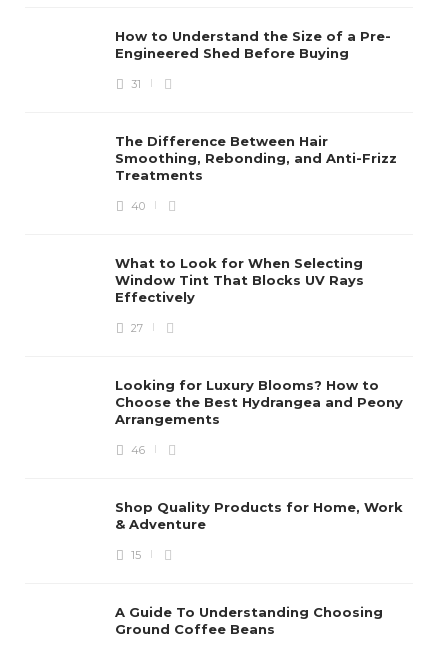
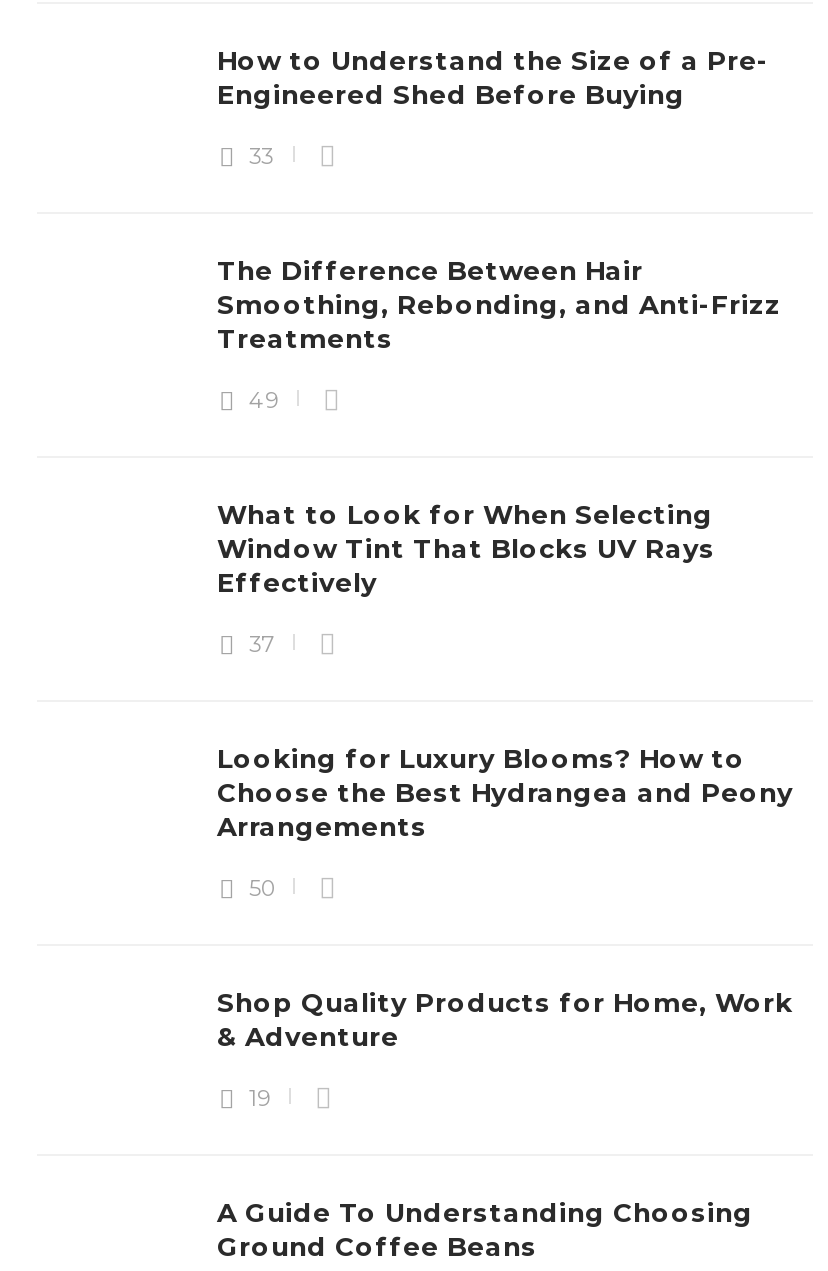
- 31
+ 33

- 40
+ 49

- 27
+ 37

- 46
+ 50

- 15
+ 19
